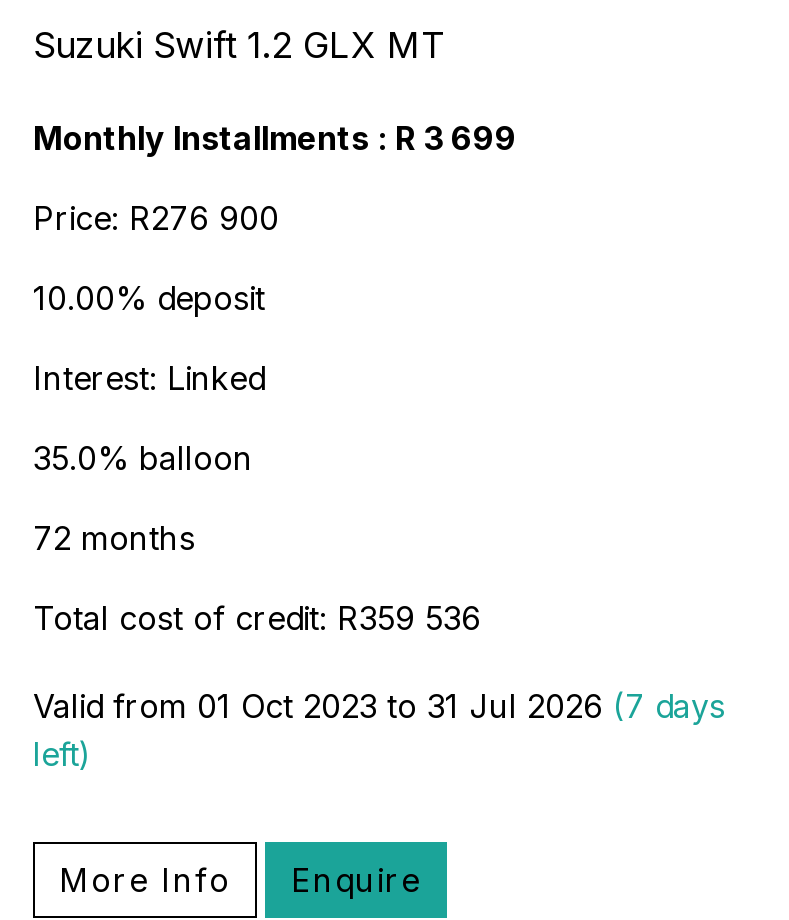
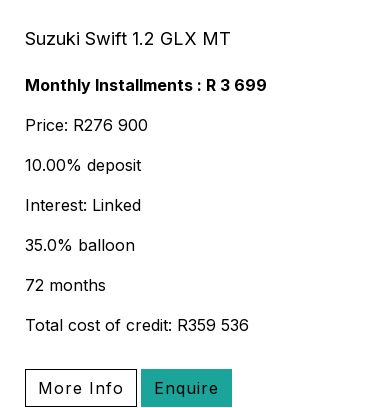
- Valid from 01 Oct 2023 to 31 Jul 2026 (7 days
- left)
